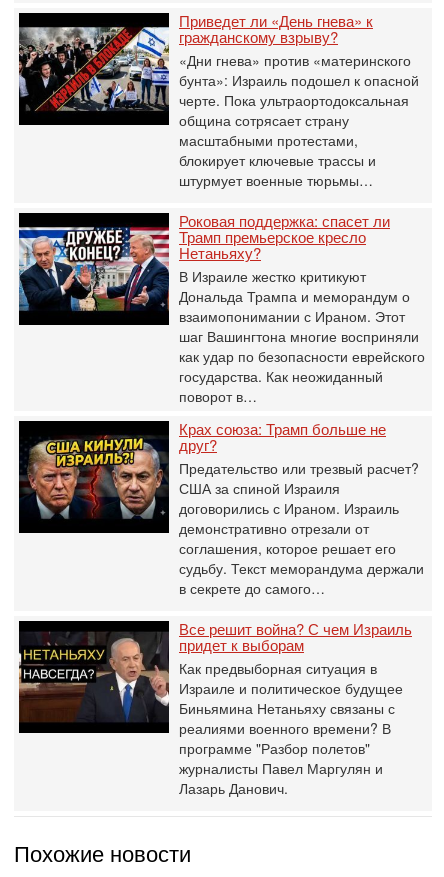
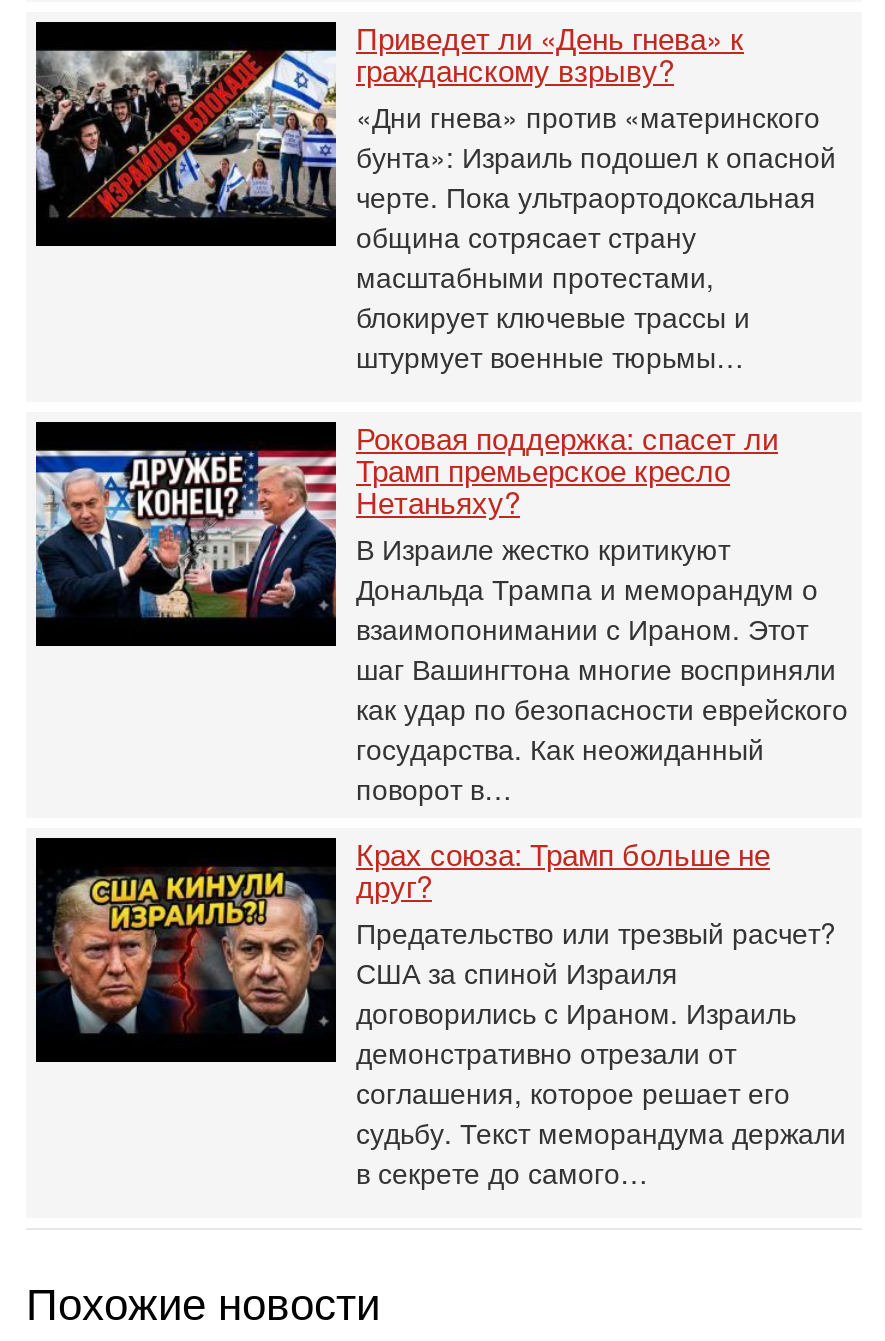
- [image]
- Все решит война? С чем Израиль
- придет к выборам
- Как предвыборная ситуация в
- Израиле и политическое будущее
- Биньямина Нетаньяху связаны с
- реалиями военного времени? В
- программе "Разбор полетов"
- журналисты Павел Маргулян и
- Лазарь Данович.
